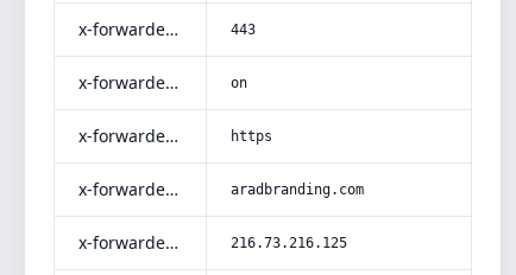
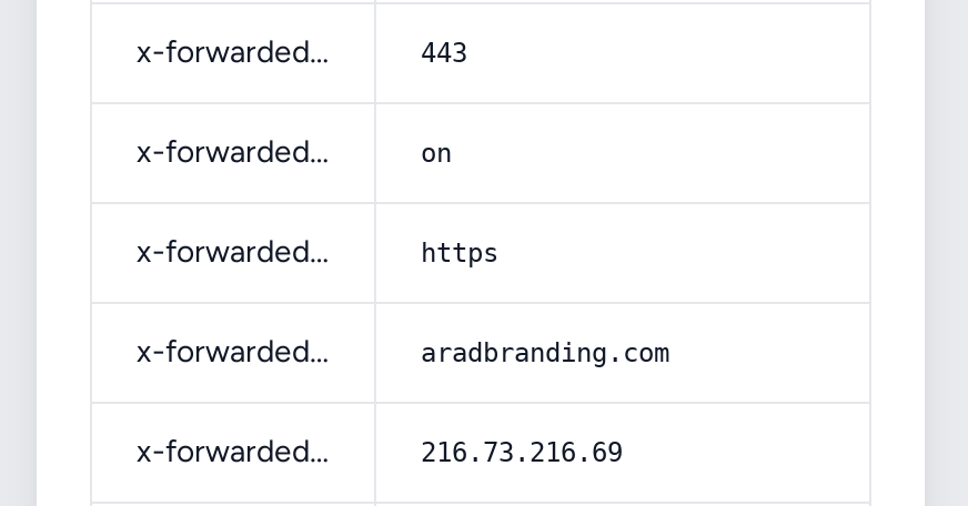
- 216.73.216.125
+ 216.73.216.69
